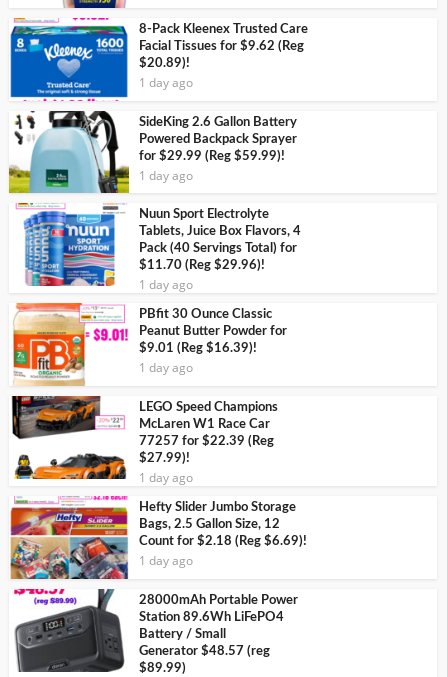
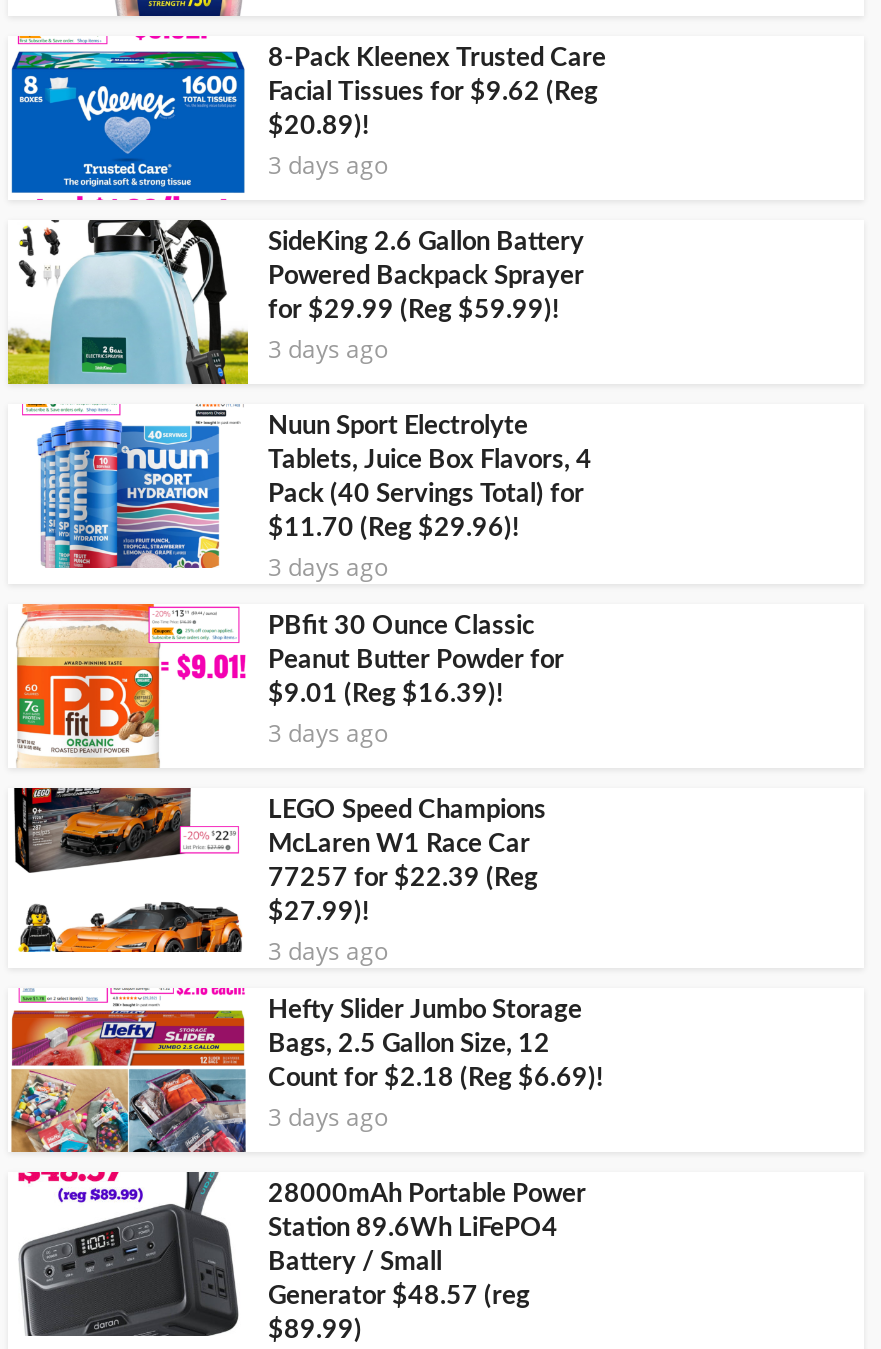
- 1 day ago
+ 3 days ago

- 1 day ago
+ 3 days ago

- 1 day ago
+ 3 days ago

- 1 day ago
+ 3 days ago

- 1 day ago
+ 3 days ago

- 1 day ago
+ 3 days ago
